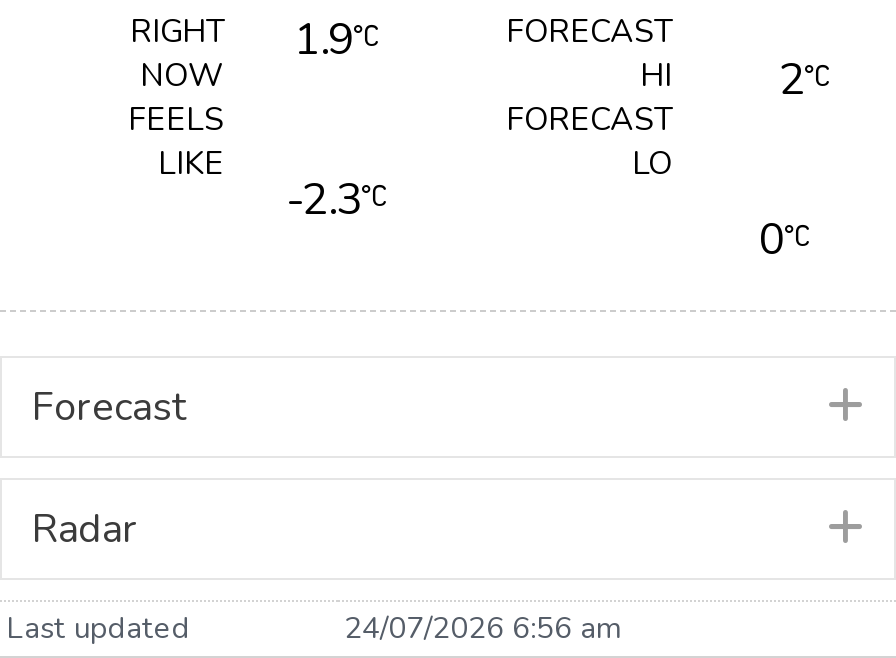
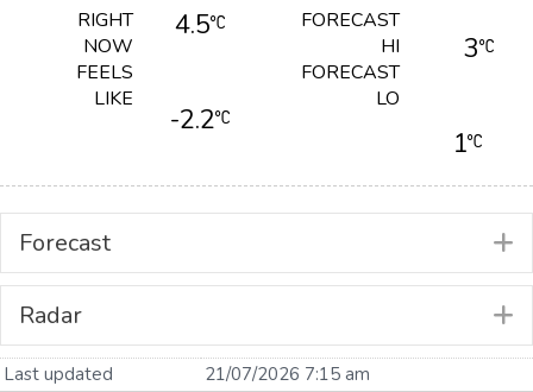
- RIGHT 1.9
+ RIGHT 4.5

- 2
+ 3

- -2.3
+ -2.2

- 0
+ 1

- 24/07/2026 6:56 am
+ 21/07/2026 7:15 am
